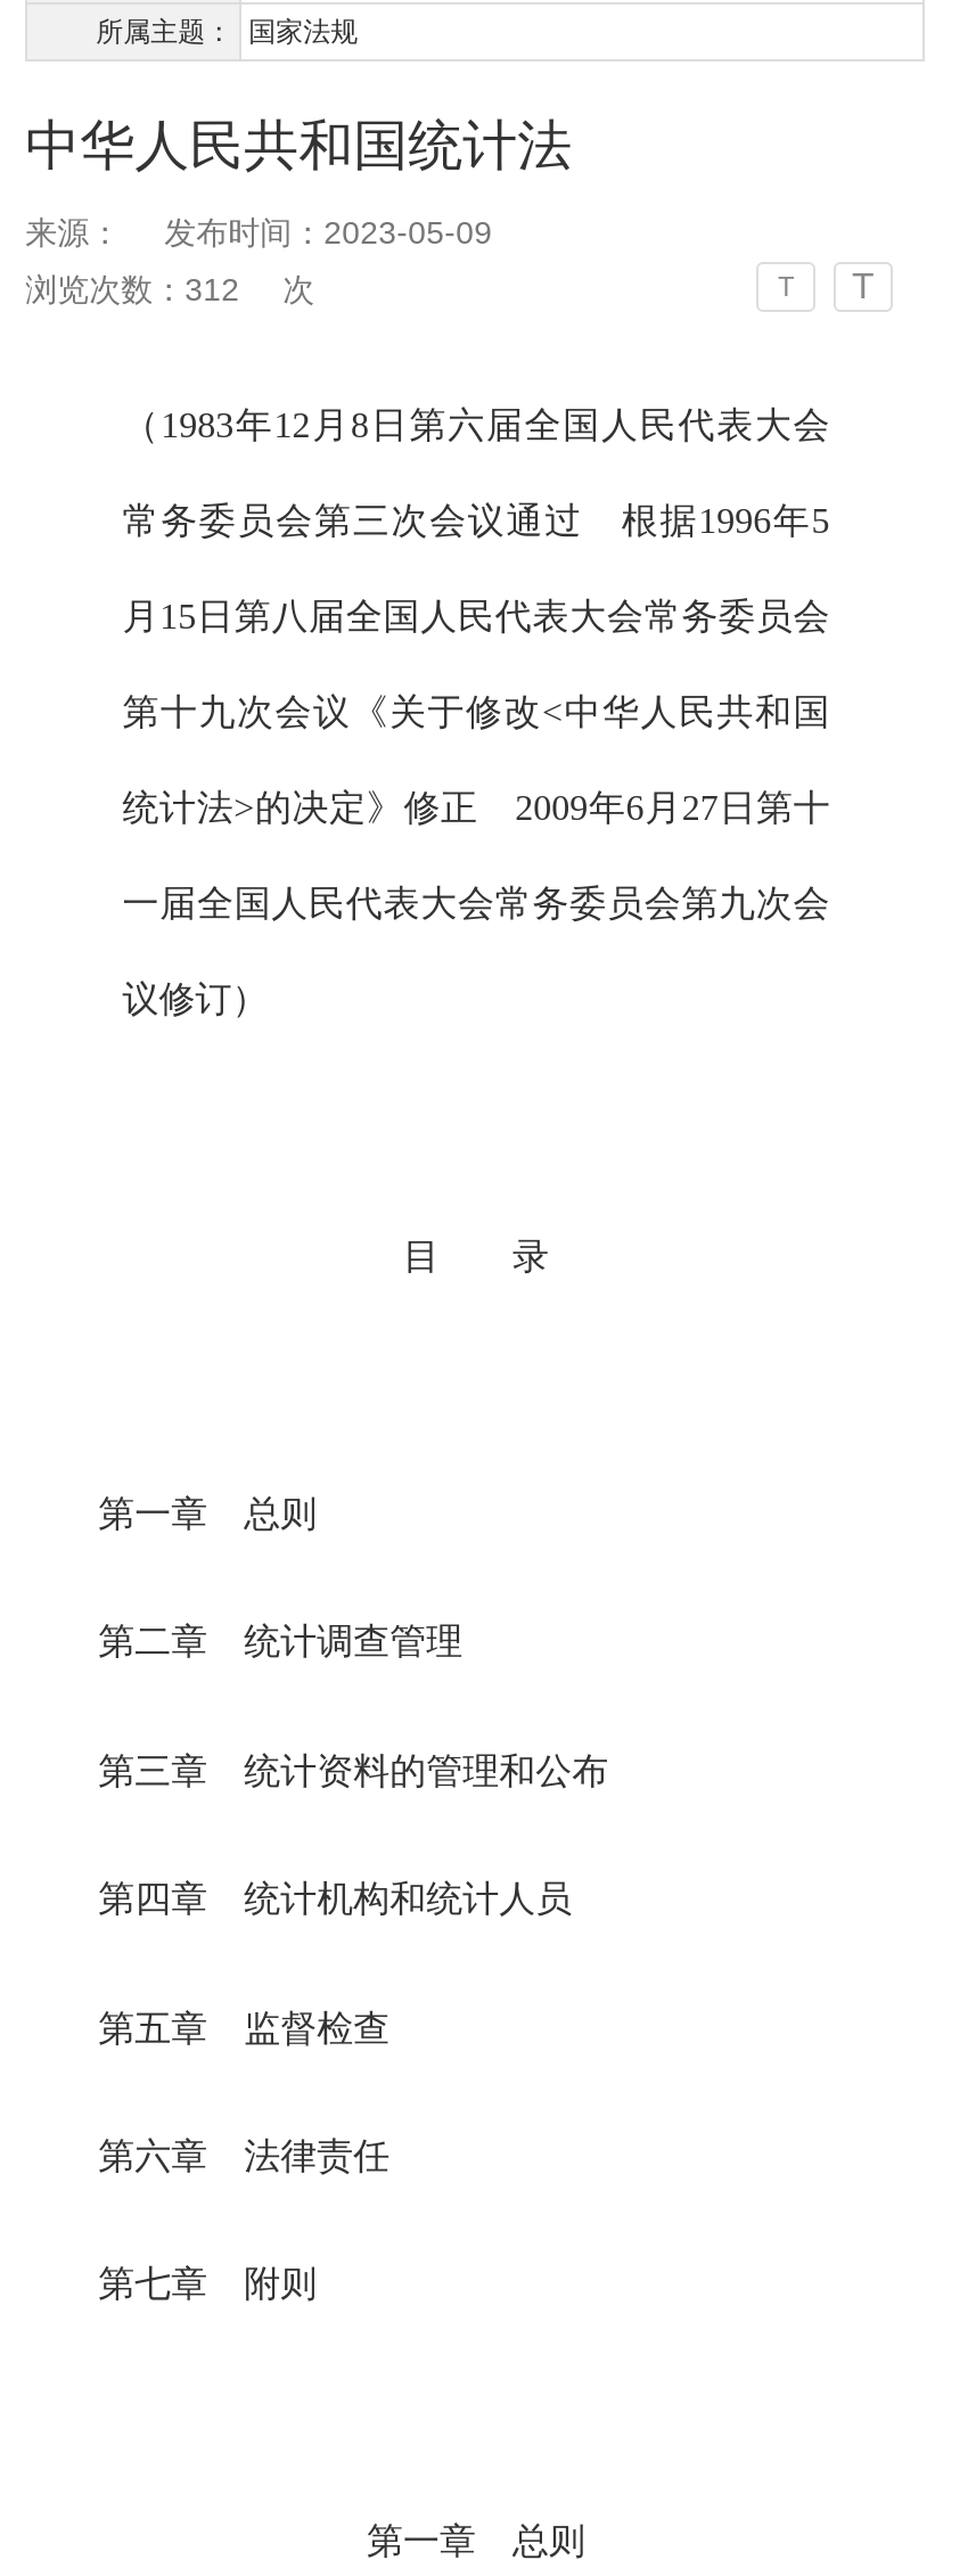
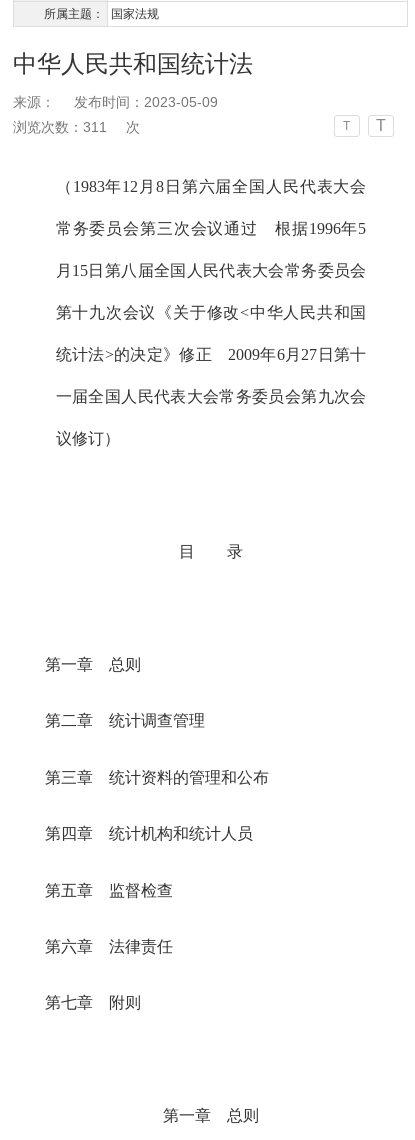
- 浏览次数：312 次
+ 浏览次数：311 次
